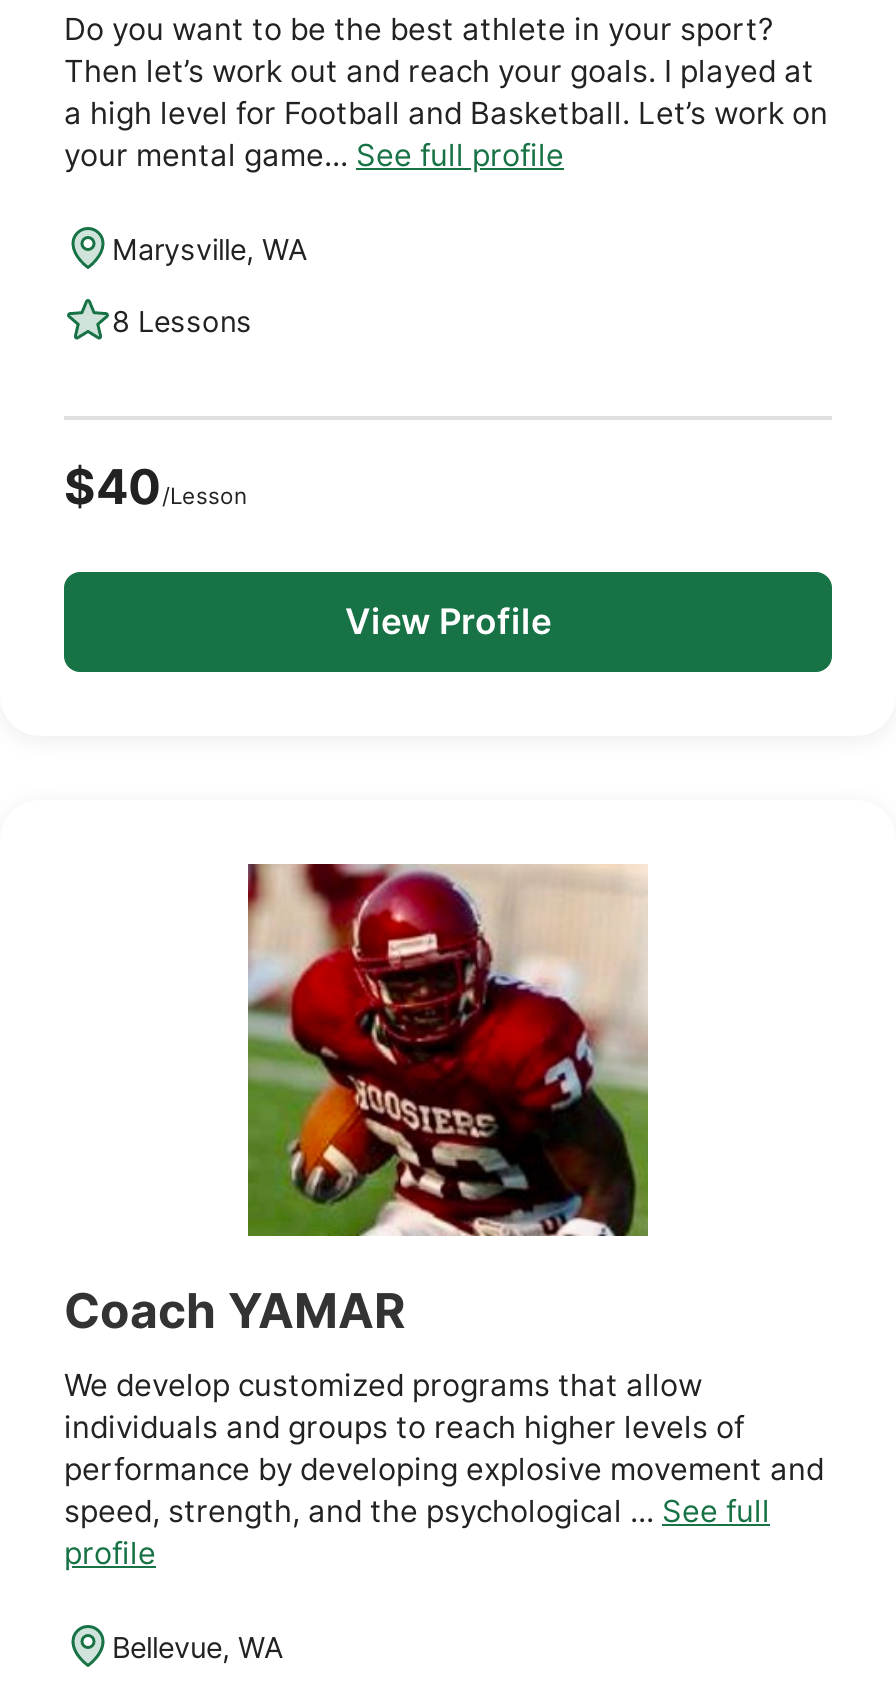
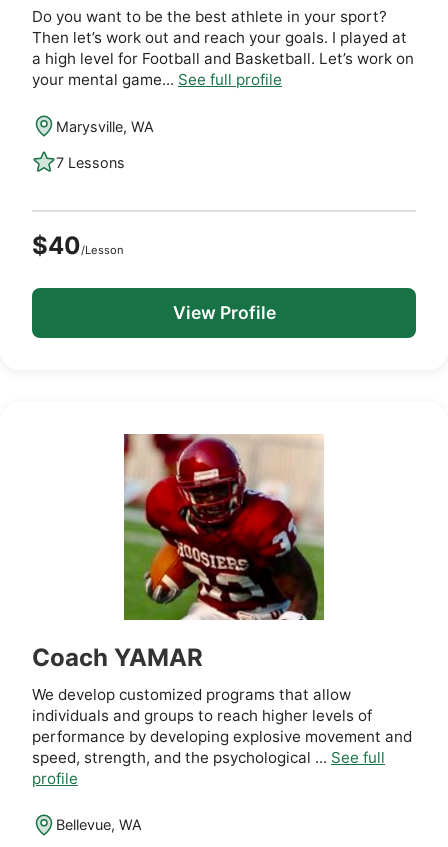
- 8 Lessons
+ 7 Lessons
